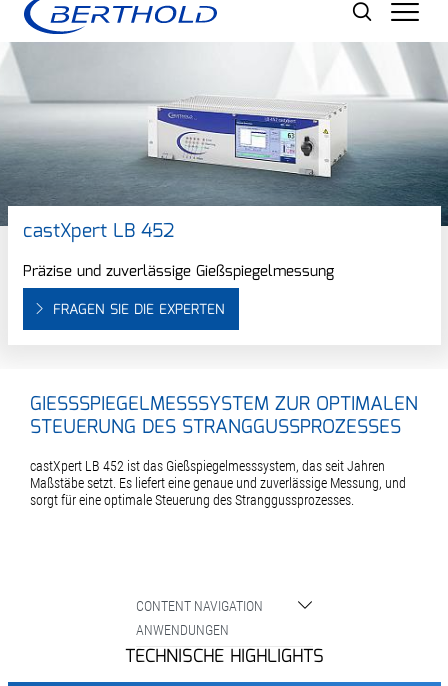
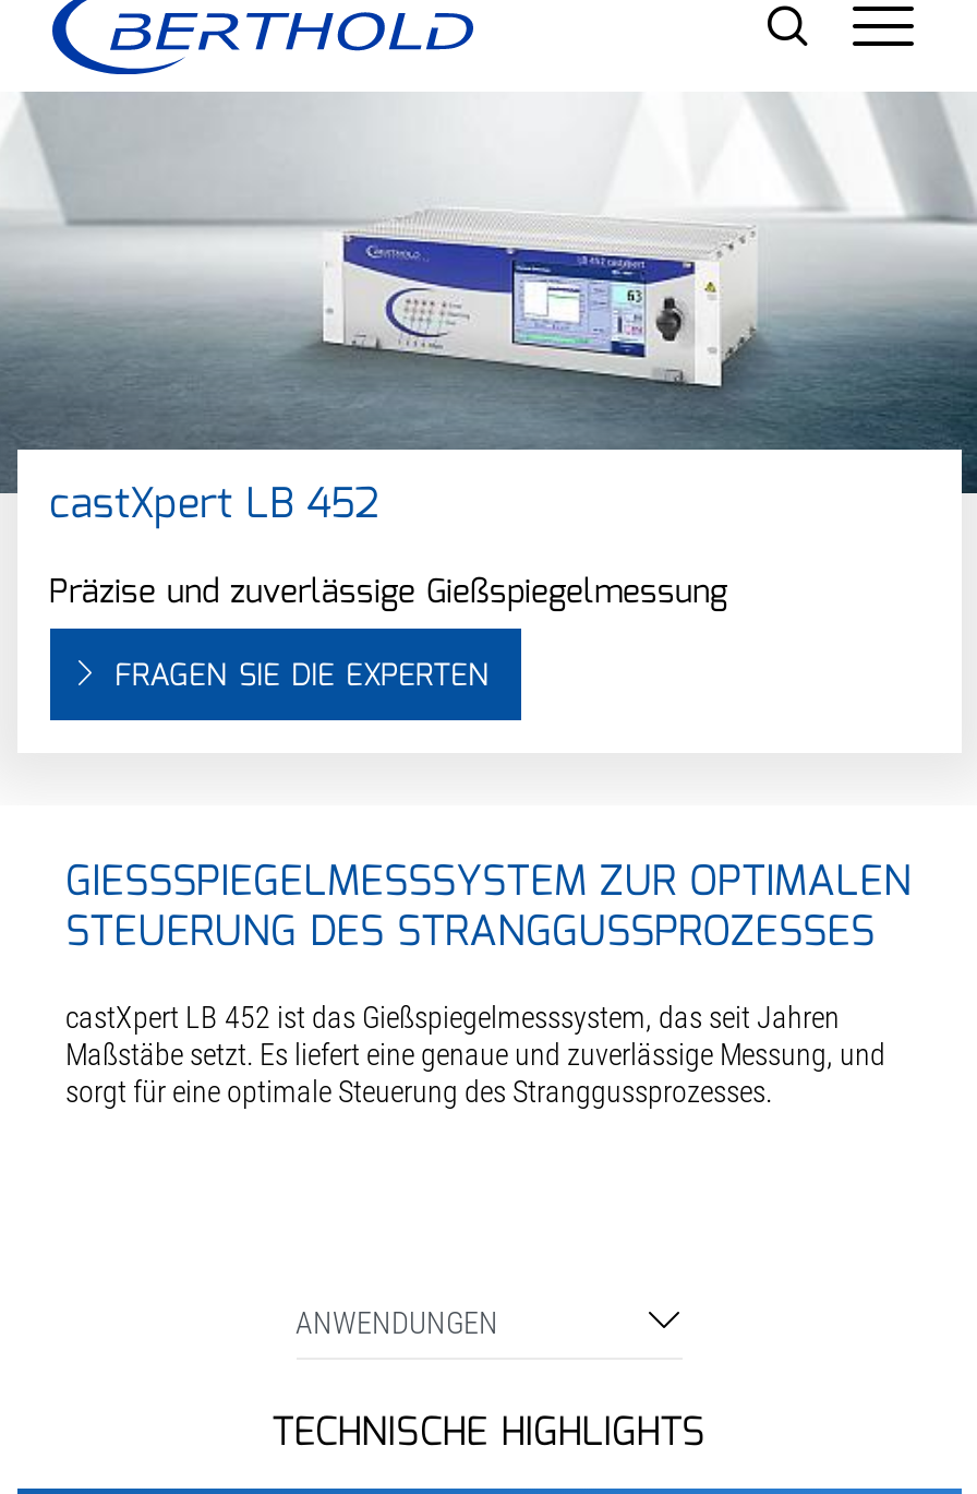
- CONTENT NAVIGATION

moved up: ANWENDUNGEN
